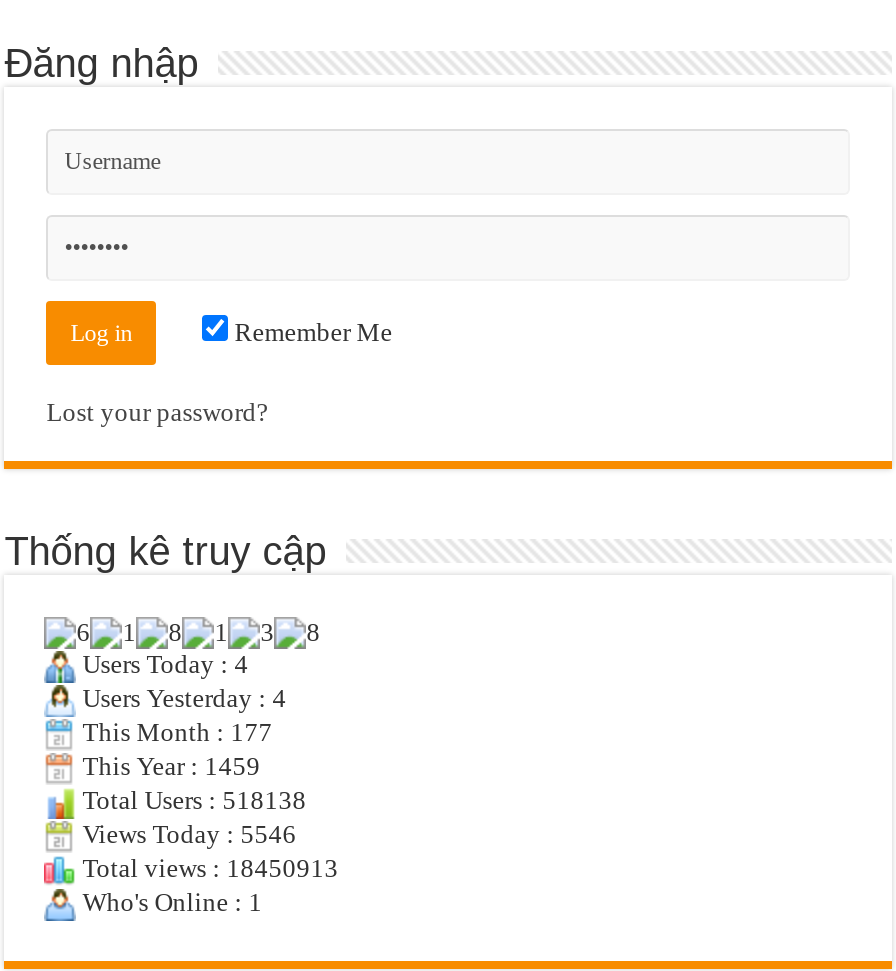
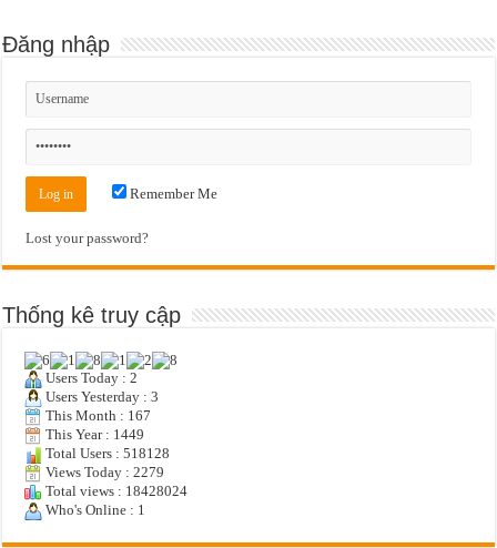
- Users Today : 4
+ Users Today : 2

- Users Yesterday : 4
+ Users Yesterday : 3

- This Month : 177
+ This Month : 167

- This Year : 1459
+ This Year : 1449

- Total Users : 518138
+ Total Users : 518128

- Views Today : 5546
+ Views Today : 2279

- Total views : 18450913
+ Total views : 18428024
